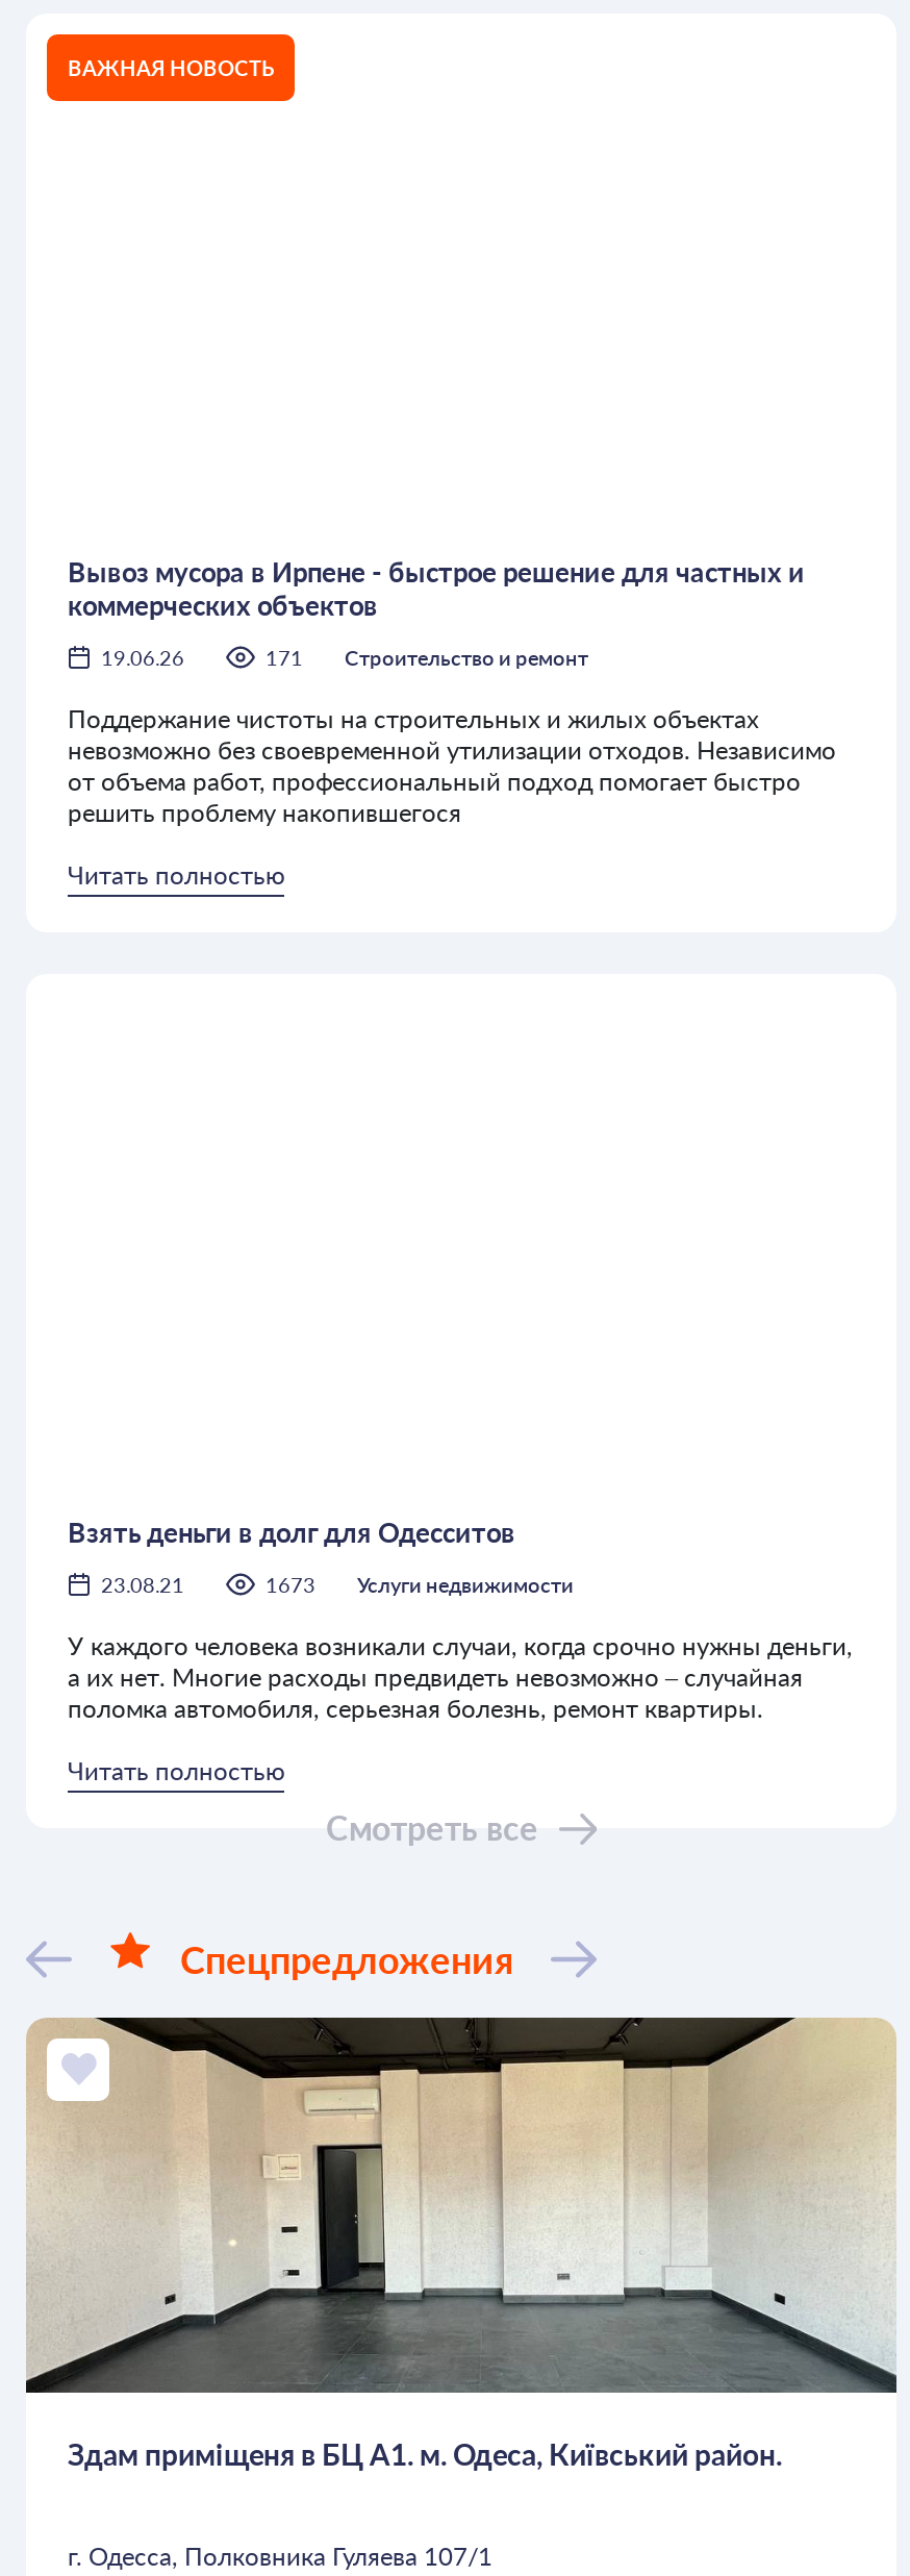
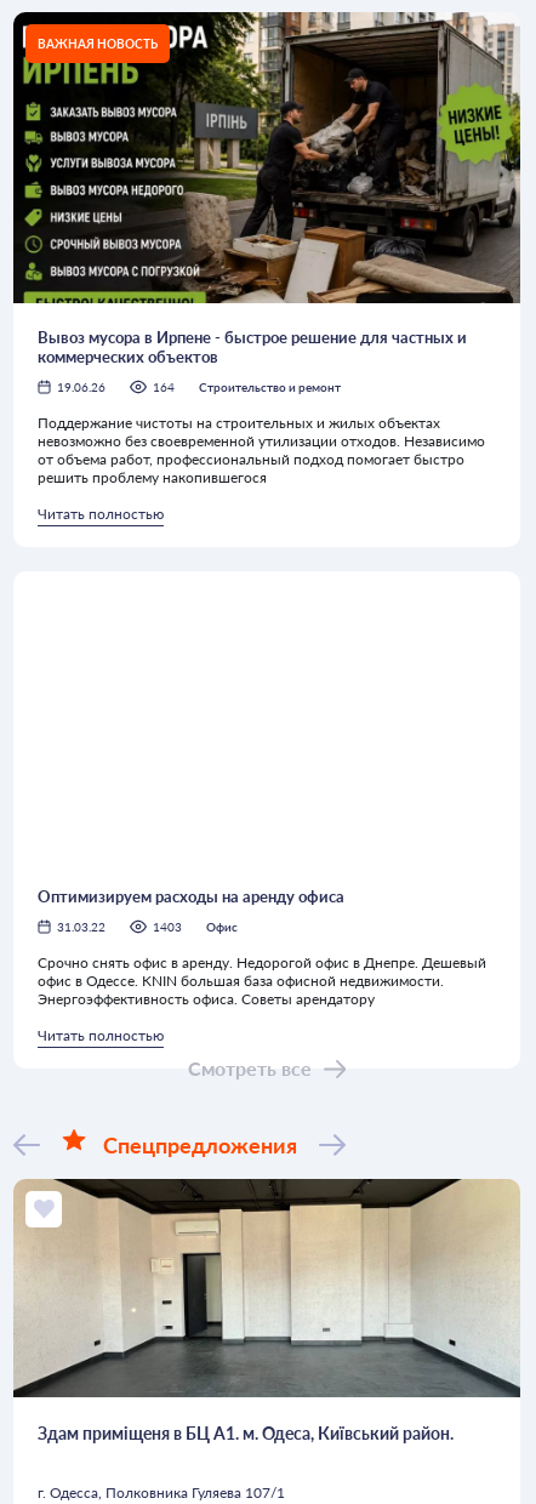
+ [image]

- 171 Строительство и ремонт
+ 164 Строительство и ремонт

- Взять деньги в долг для Одесситов
+ Оптимизируем расходы на аренду офиса

- 23.08.21
- 1673
- Услуги недвижимости
+ 31.03.22
+ 1403
+ Офис

- У каждого человека возникали случаи, когда срочно нужны деньги,
- а их нет. Многие расходы предвидеть невозможно – случайная
- поломка автомобиля, серьезная болезнь, ремонт квартиры.
+ Срочно снять офис в аренду. Недорогой офис в Днепре. Дешевый
+ офис в Одессе. KNIN большая база офисной недвижимости.
+ Энергоэффективность офиса. Советы арендатору
